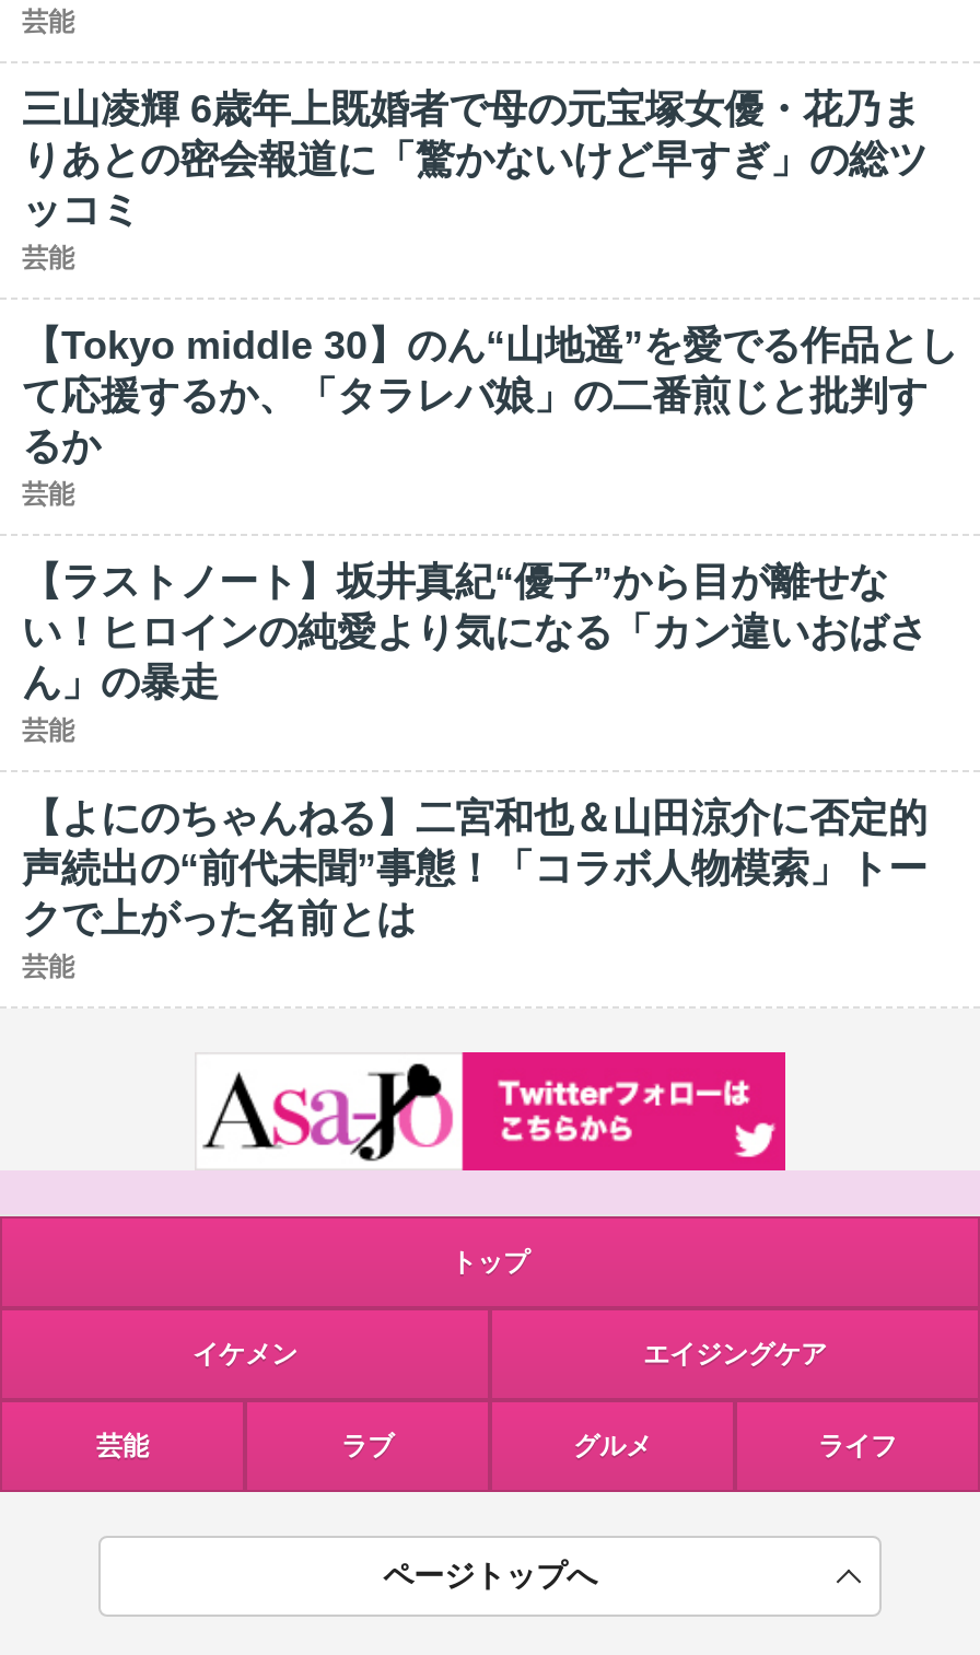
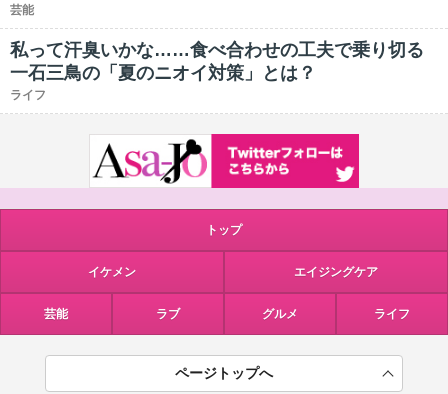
- 三山凌輝 6歳年上既婚者で母の元宝塚女優・花乃ま
- りあとの密会報道に「驚かないけど早すぎ」の総ツ
- ッコミ
- 芸能
- 【Tokyo middle 30】のん“山地遥”を愛でる作品とし
- て応援するか、「タラレバ娘」の二番煎じと批判す
- るか
- 芸能
- 【ラストノート】坂井真紀“優子”から目が離せな
- い！ヒロインの純愛より気になる「カン違いおばさ
- ん」の暴走
- 芸能
- 【よにのちゃんねる】二宮和也＆山田涼介に否定的
- 声続出の“前代未聞”事態！「コラボ人物模索」トー
- クで上がった名前とは
- 芸能
+ 私って汗臭いかな……食べ合わせの工夫で乗り切る
+ 一石三鳥の「夏のニオイ対策」とは？
+ ライフ
